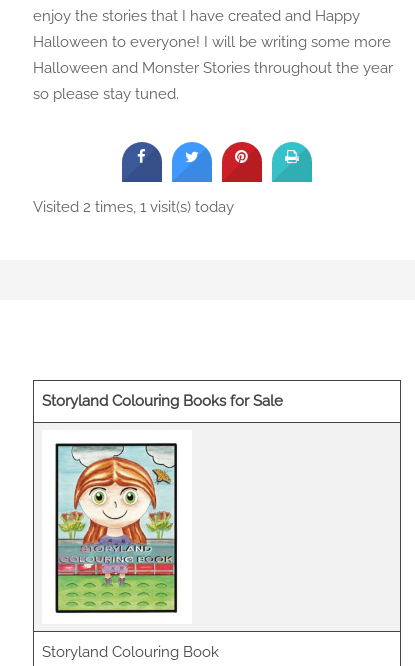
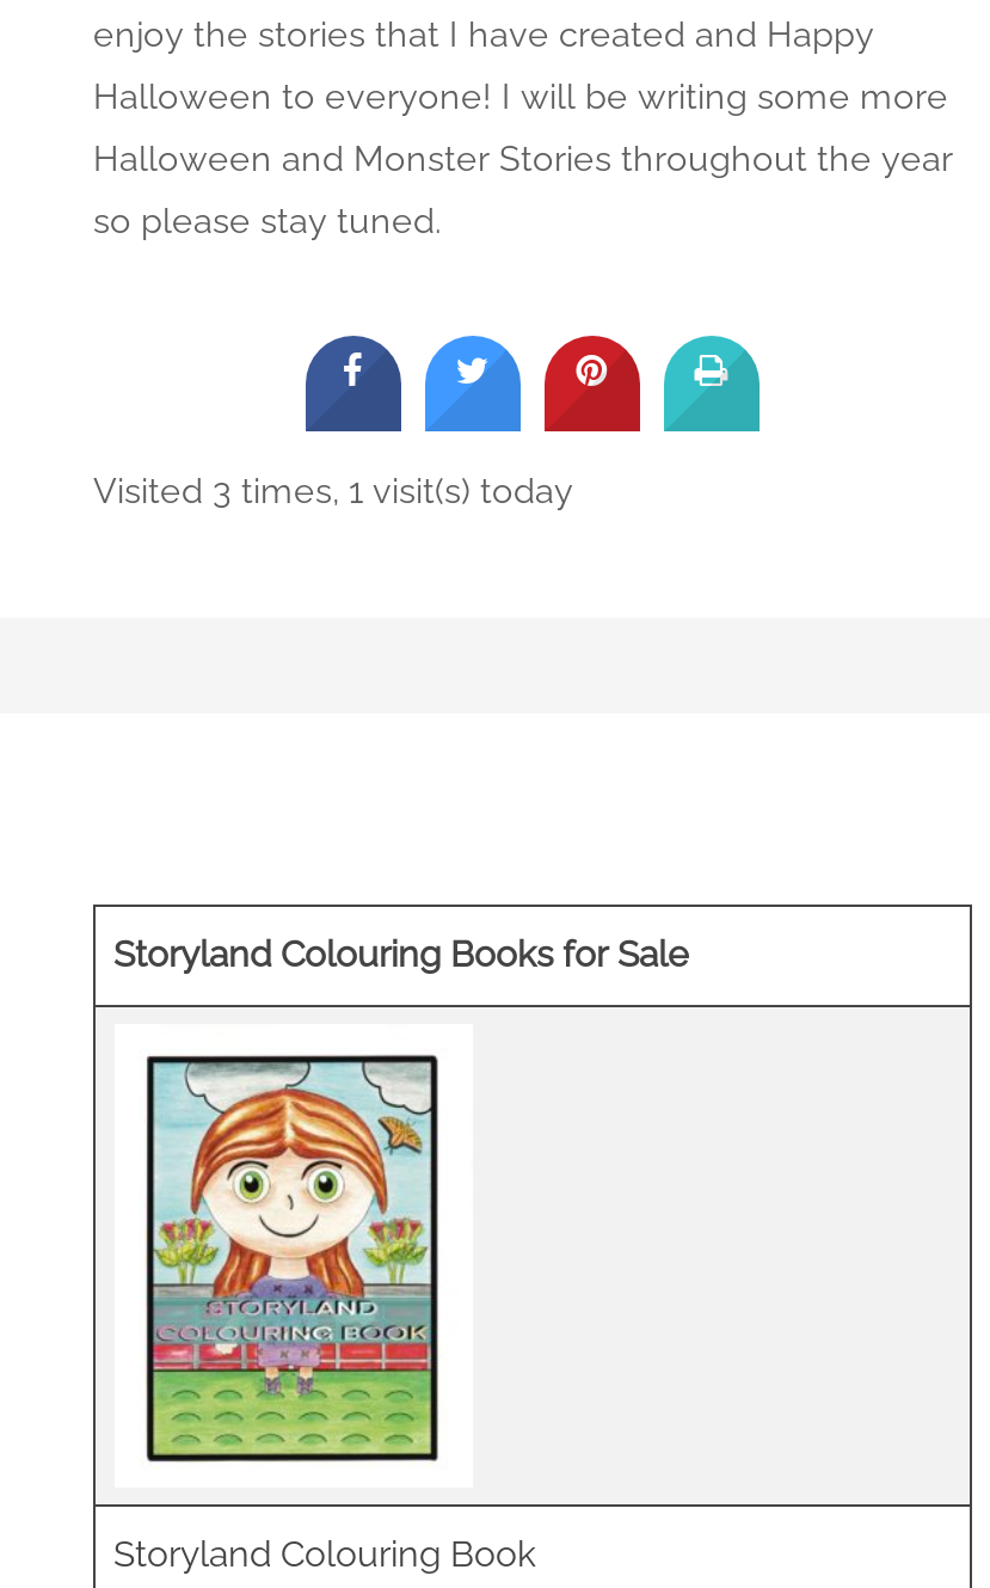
- Visited 2 times, 1 visit(s) today
+ Visited 3 times, 1 visit(s) today
